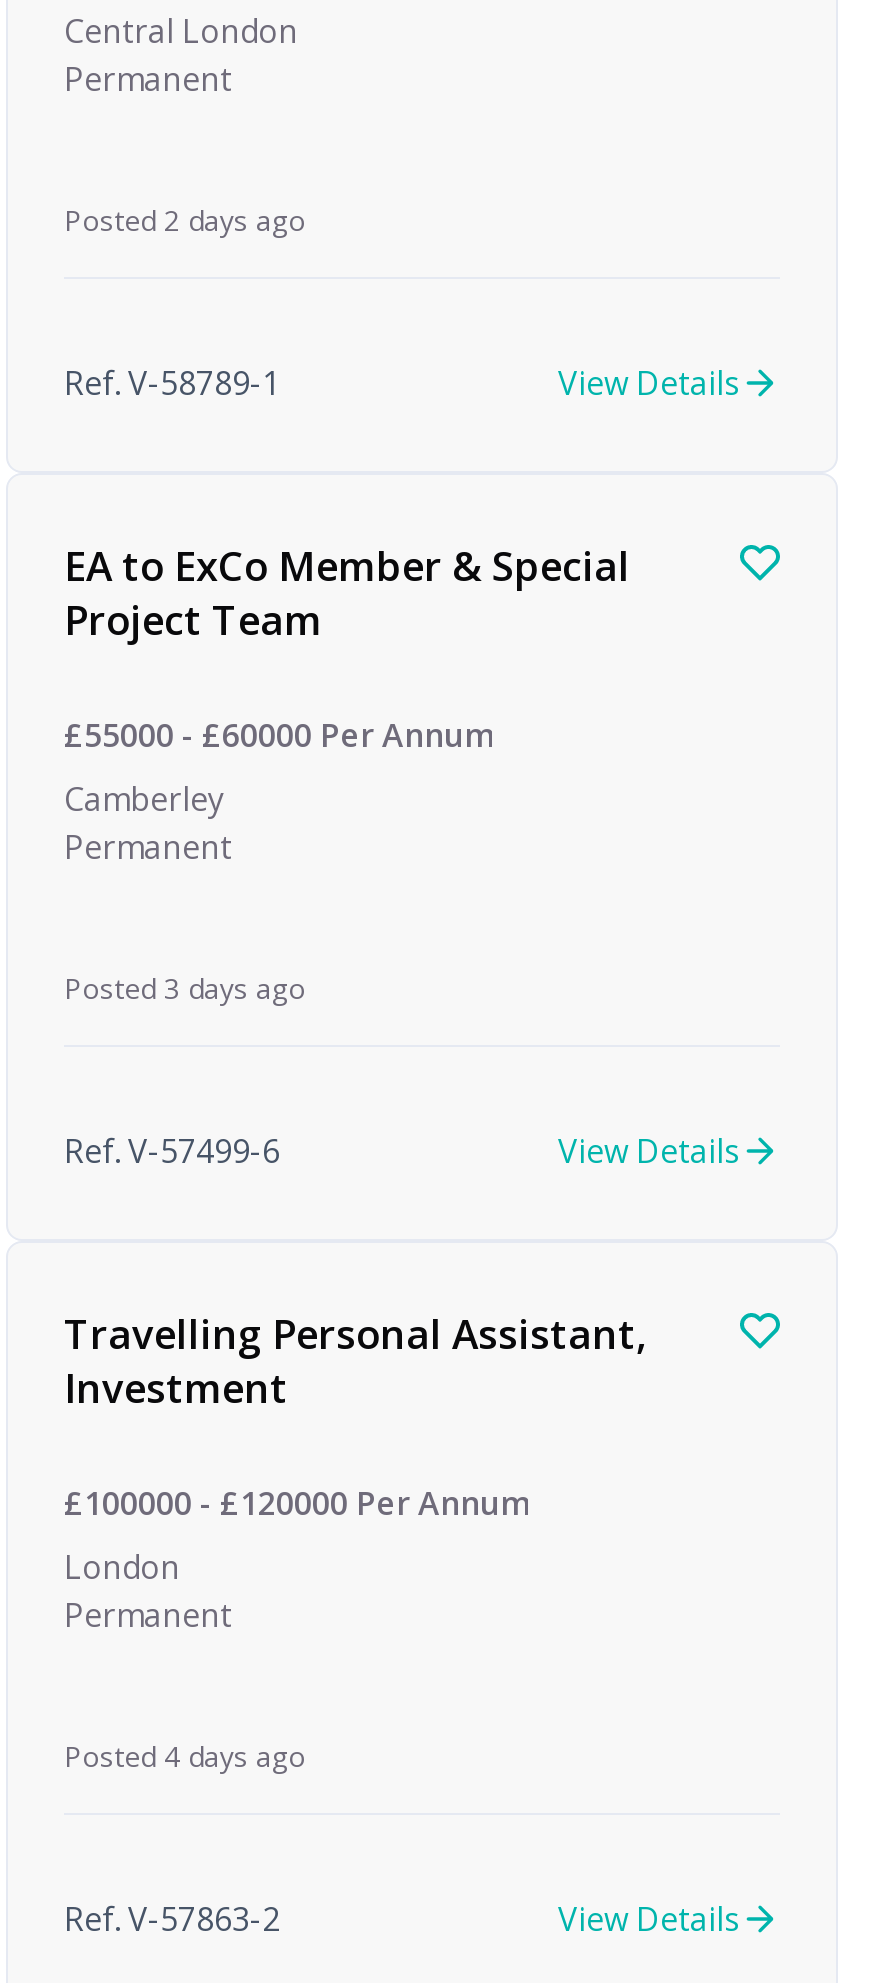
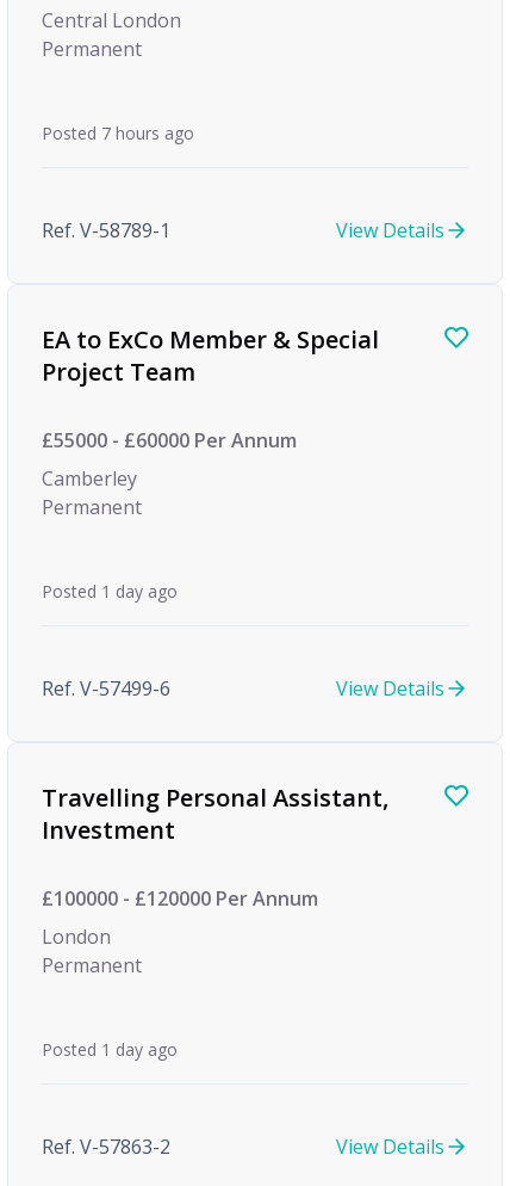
- Posted 2 days ago
+ Posted 7 hours ago

- Posted 3 days ago
+ Posted 1 day ago

- Posted 4 days ago
+ Posted 1 day ago
